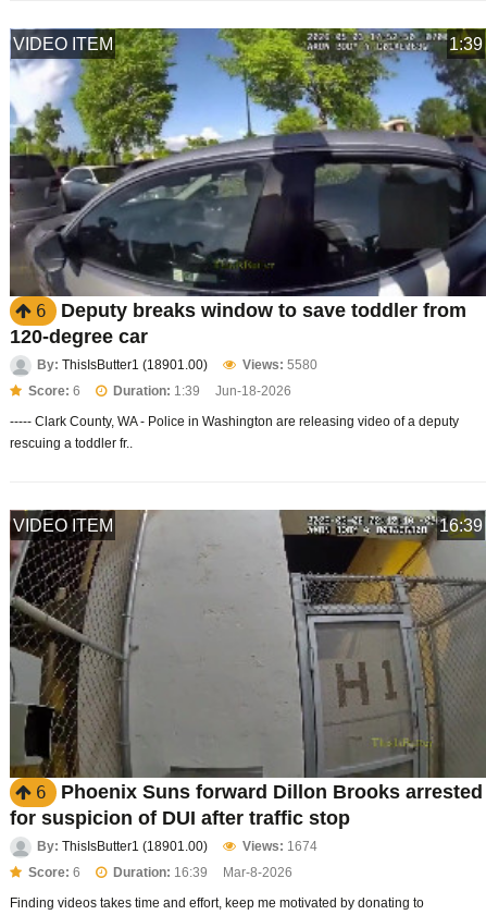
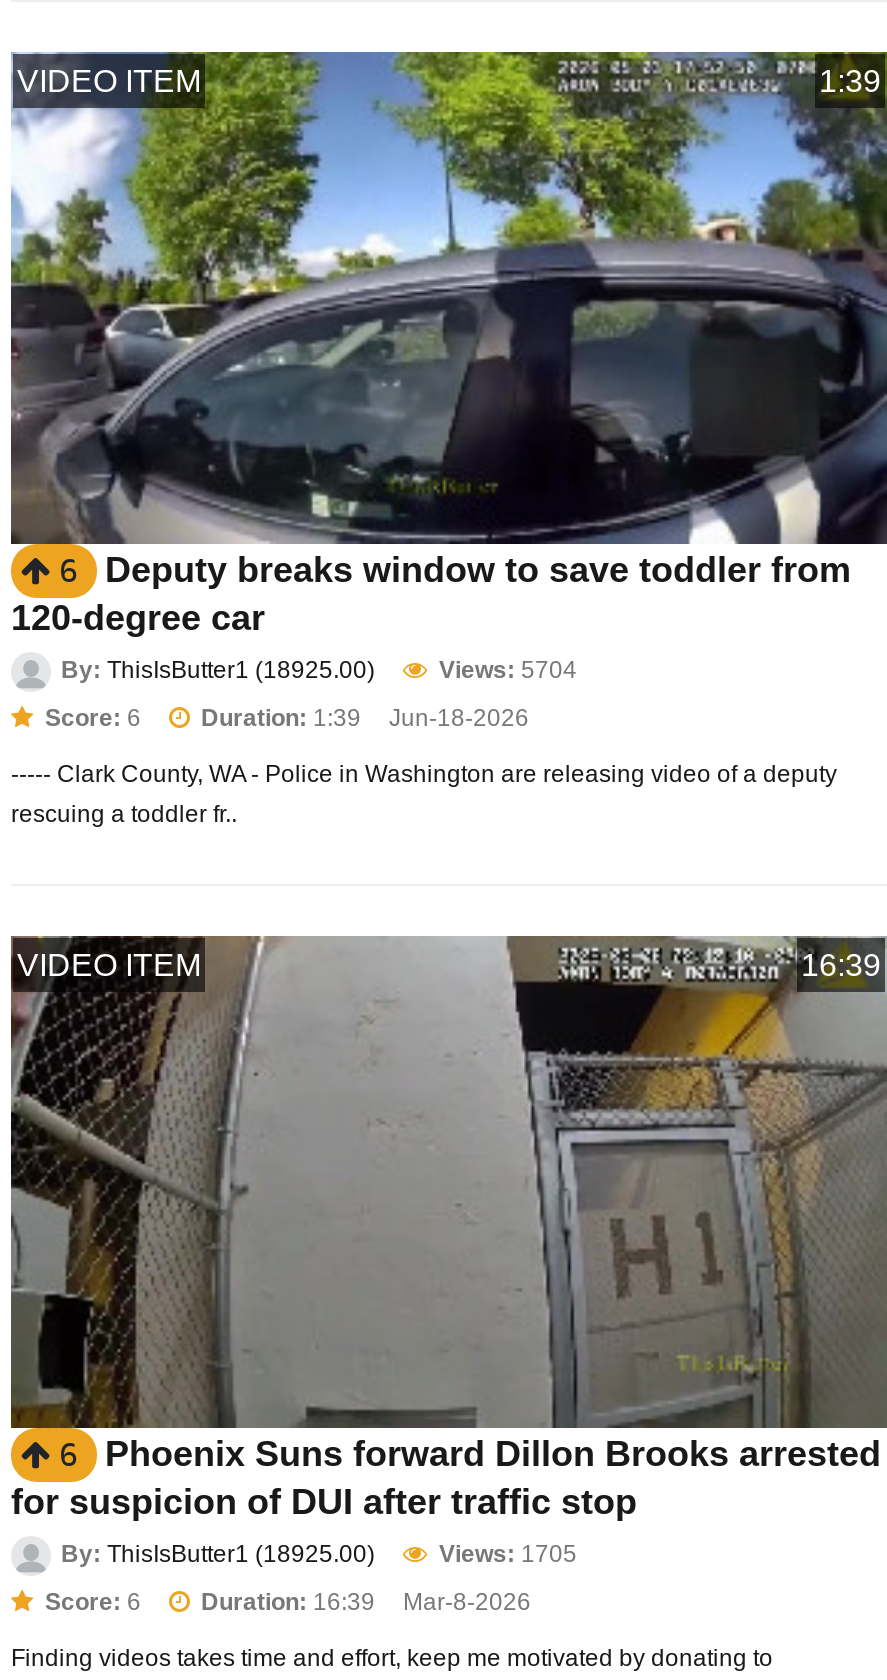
- By: ThisIsButter1 (18901.00)
+ By: ThisIsButter1 (18925.00)

- Views: 5580
+ Views: 5704

- By: ThisIsButter1 (18901.00)
+ By: ThisIsButter1 (18925.00)

- Views: 1674
+ Views: 1705
